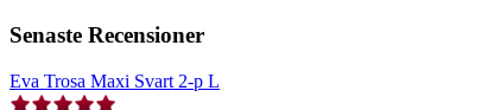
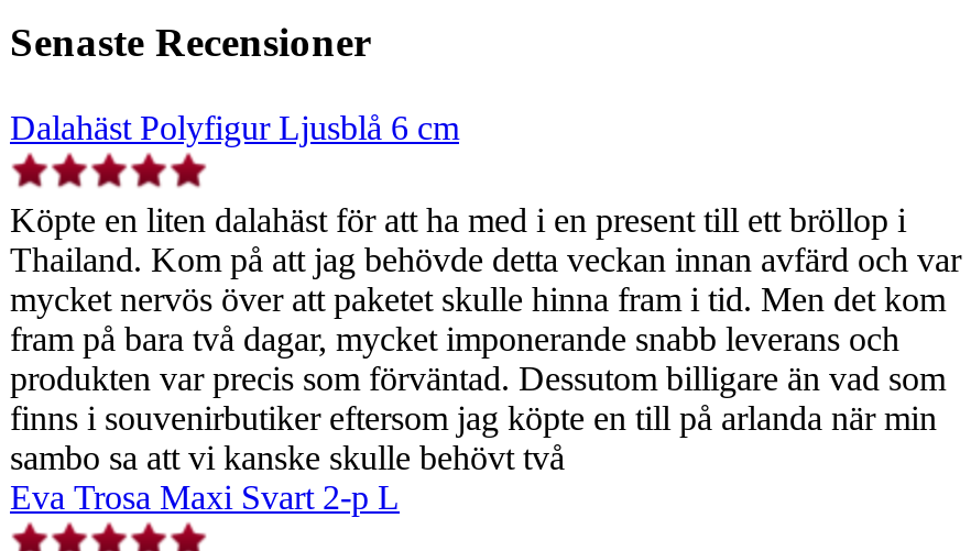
+ Dalahäst Polyfigur Ljusblå 6 cm
+ Köpte en liten dalahäst för att ha med i en present till ett bröllop i
+ Thailand. Kom på att jag behövde detta veckan innan avfärd och var
+ mycket nervös över att paketet skulle hinna fram i tid. Men det kom
+ fram på bara två dagar, mycket imponerande snabb leverans och
+ produkten var precis som förväntad. Dessutom billigare än vad som
+ finns i souvenirbutiker eftersom jag köpte en till på arlanda när min
+ sambo sa att vi kanske skulle behövt två
